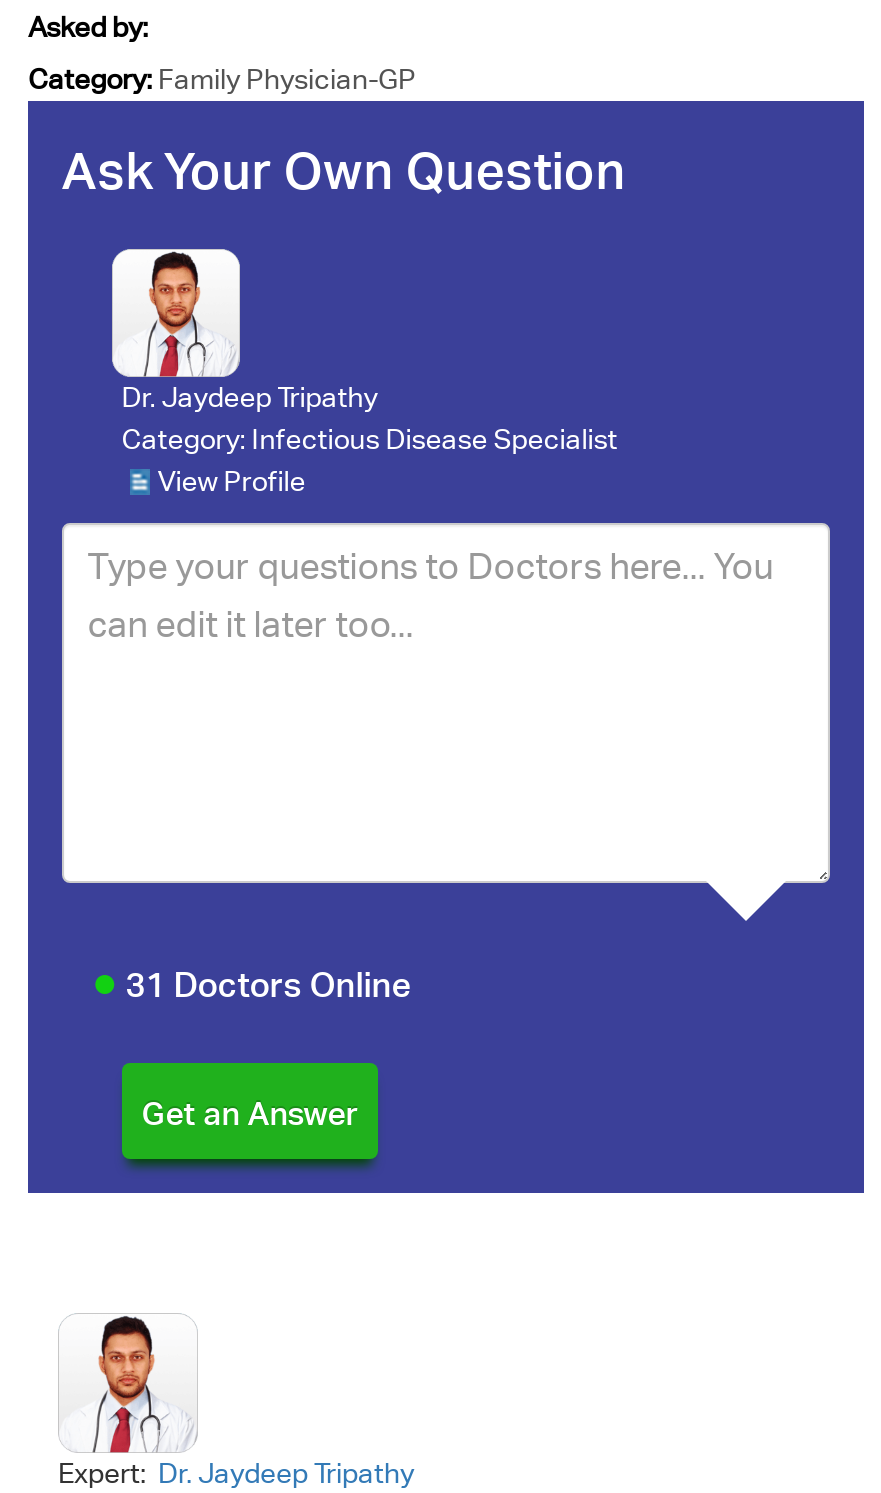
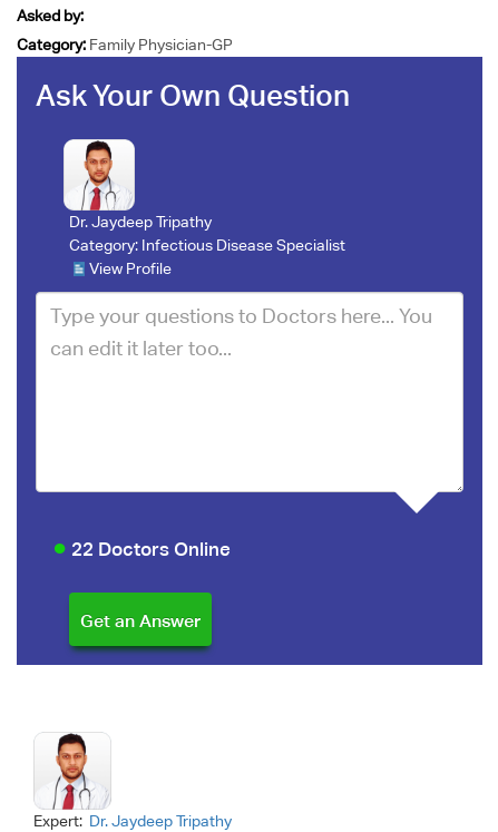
- 31 Doctors Online
+ 22 Doctors Online
